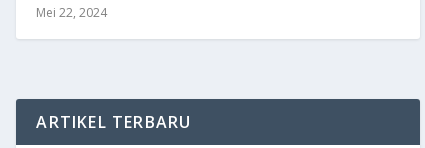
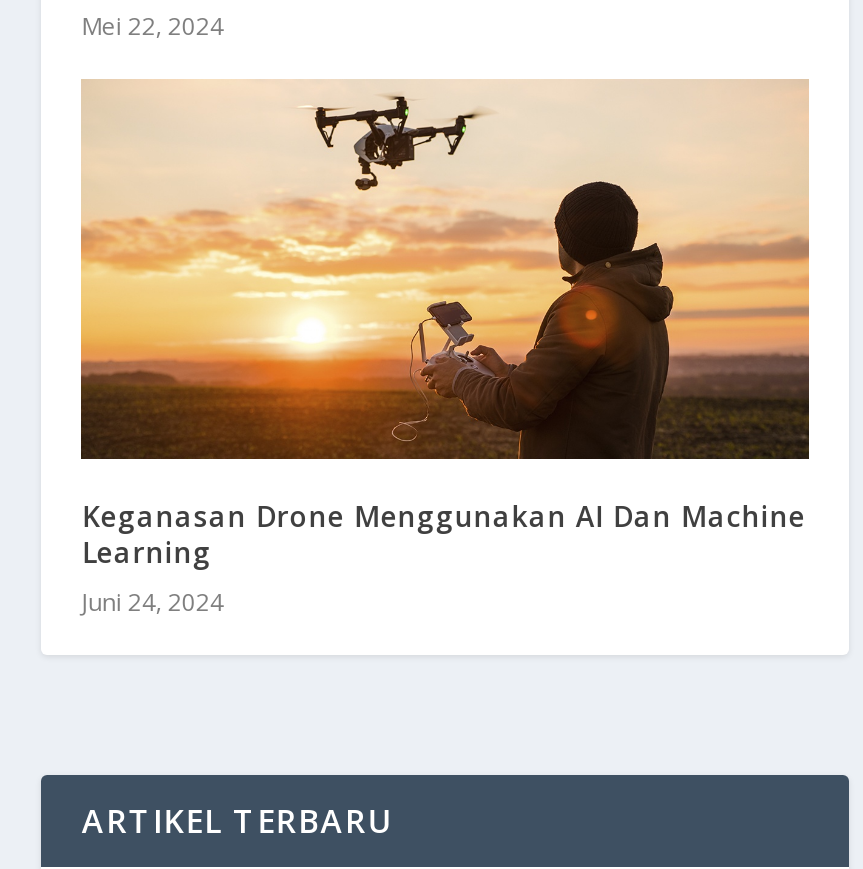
+ [image]
+ Keganasan Drone Menggunakan AI Dan Machine
+ Learning
+ Juni 24, 2024
